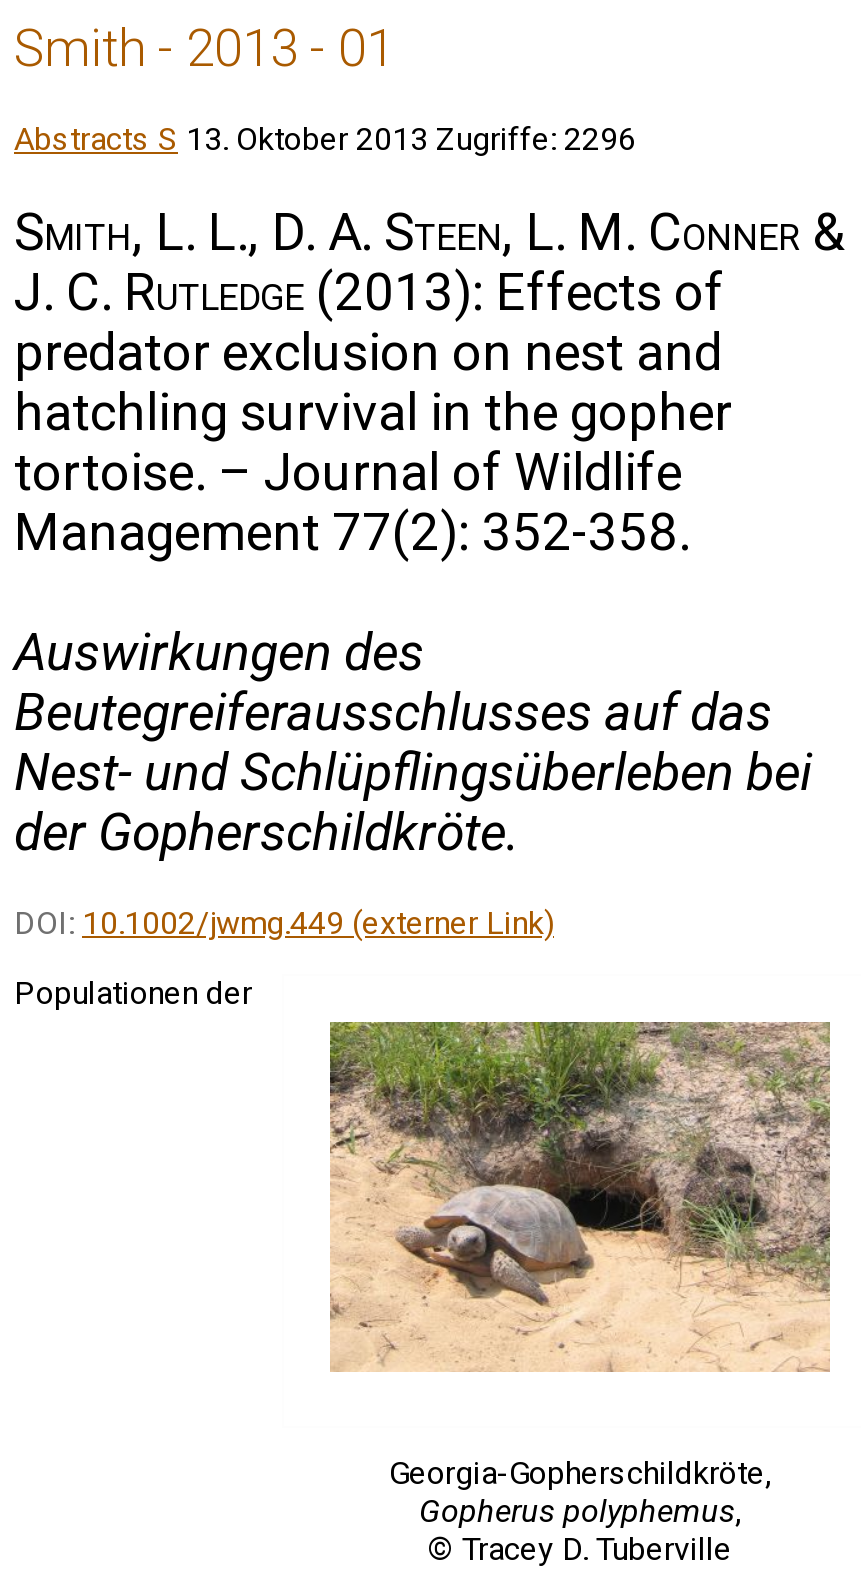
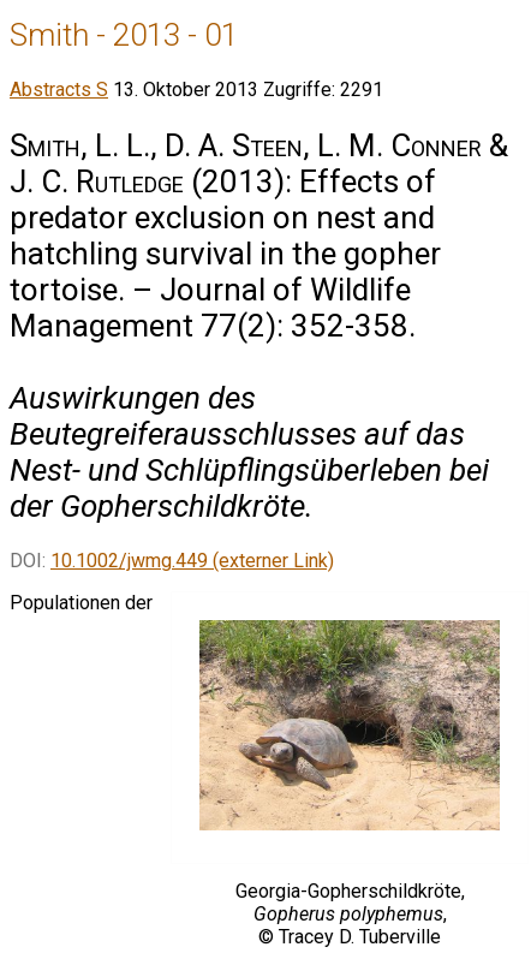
- Abstracts S 13. Oktober 2013 Zugriffe: 2296
+ Abstracts S 13. Oktober 2013 Zugriffe: 2291
